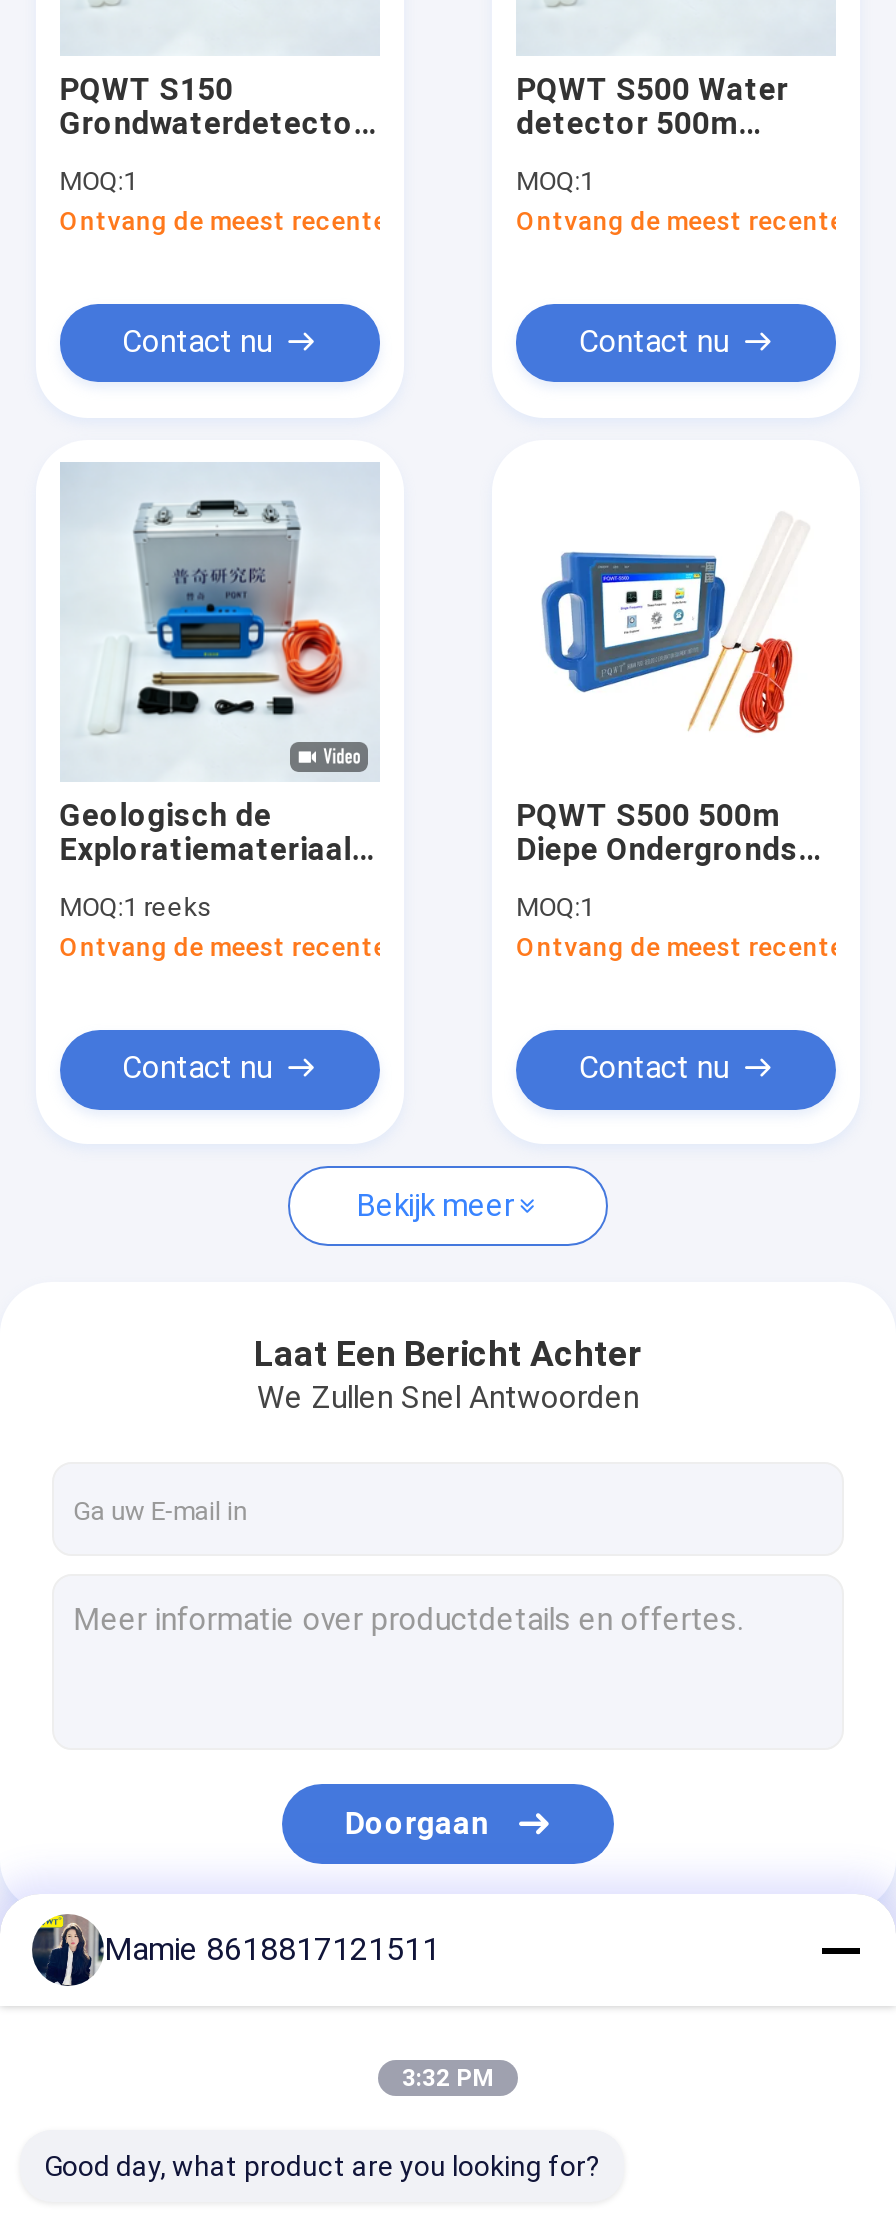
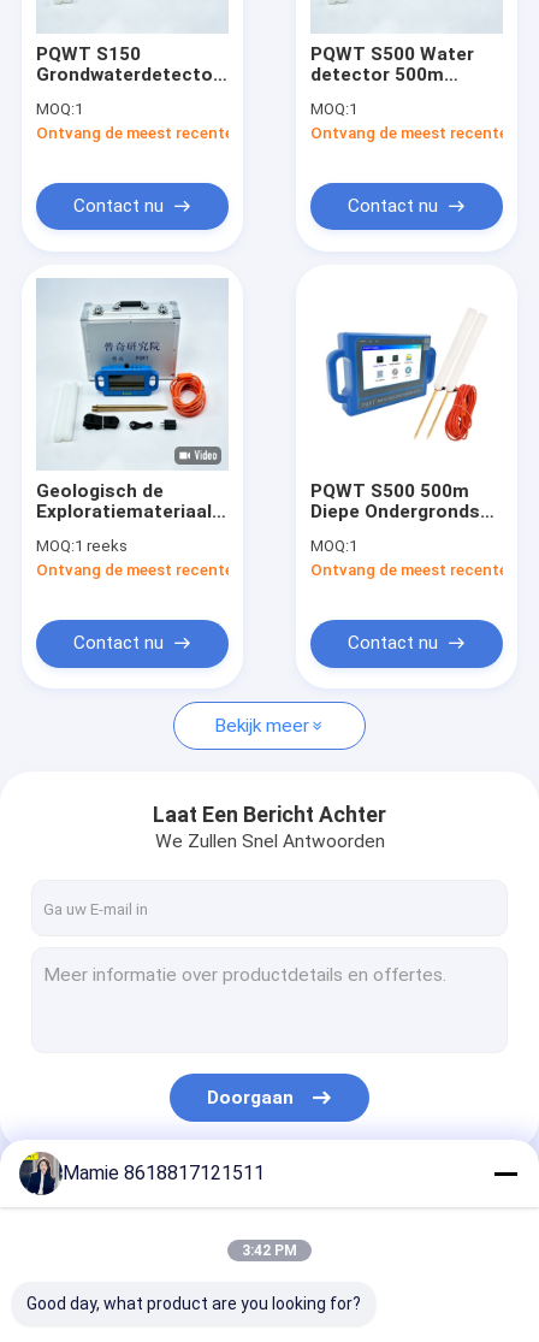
- 3:32 PM
+ 3:42 PM
